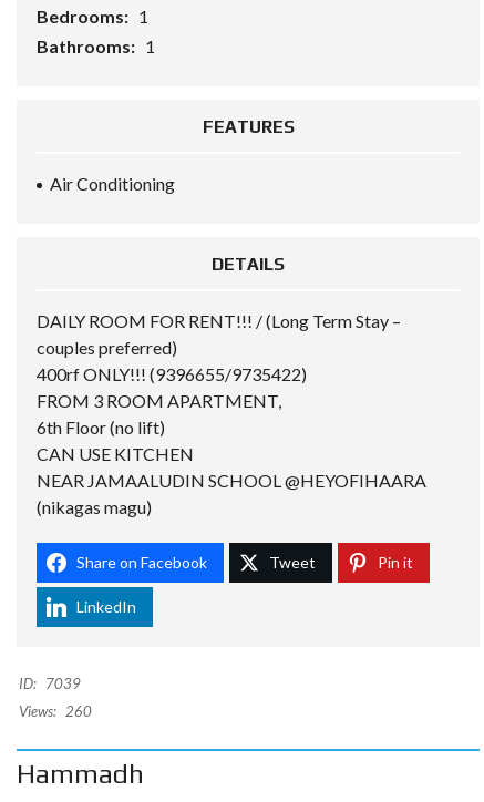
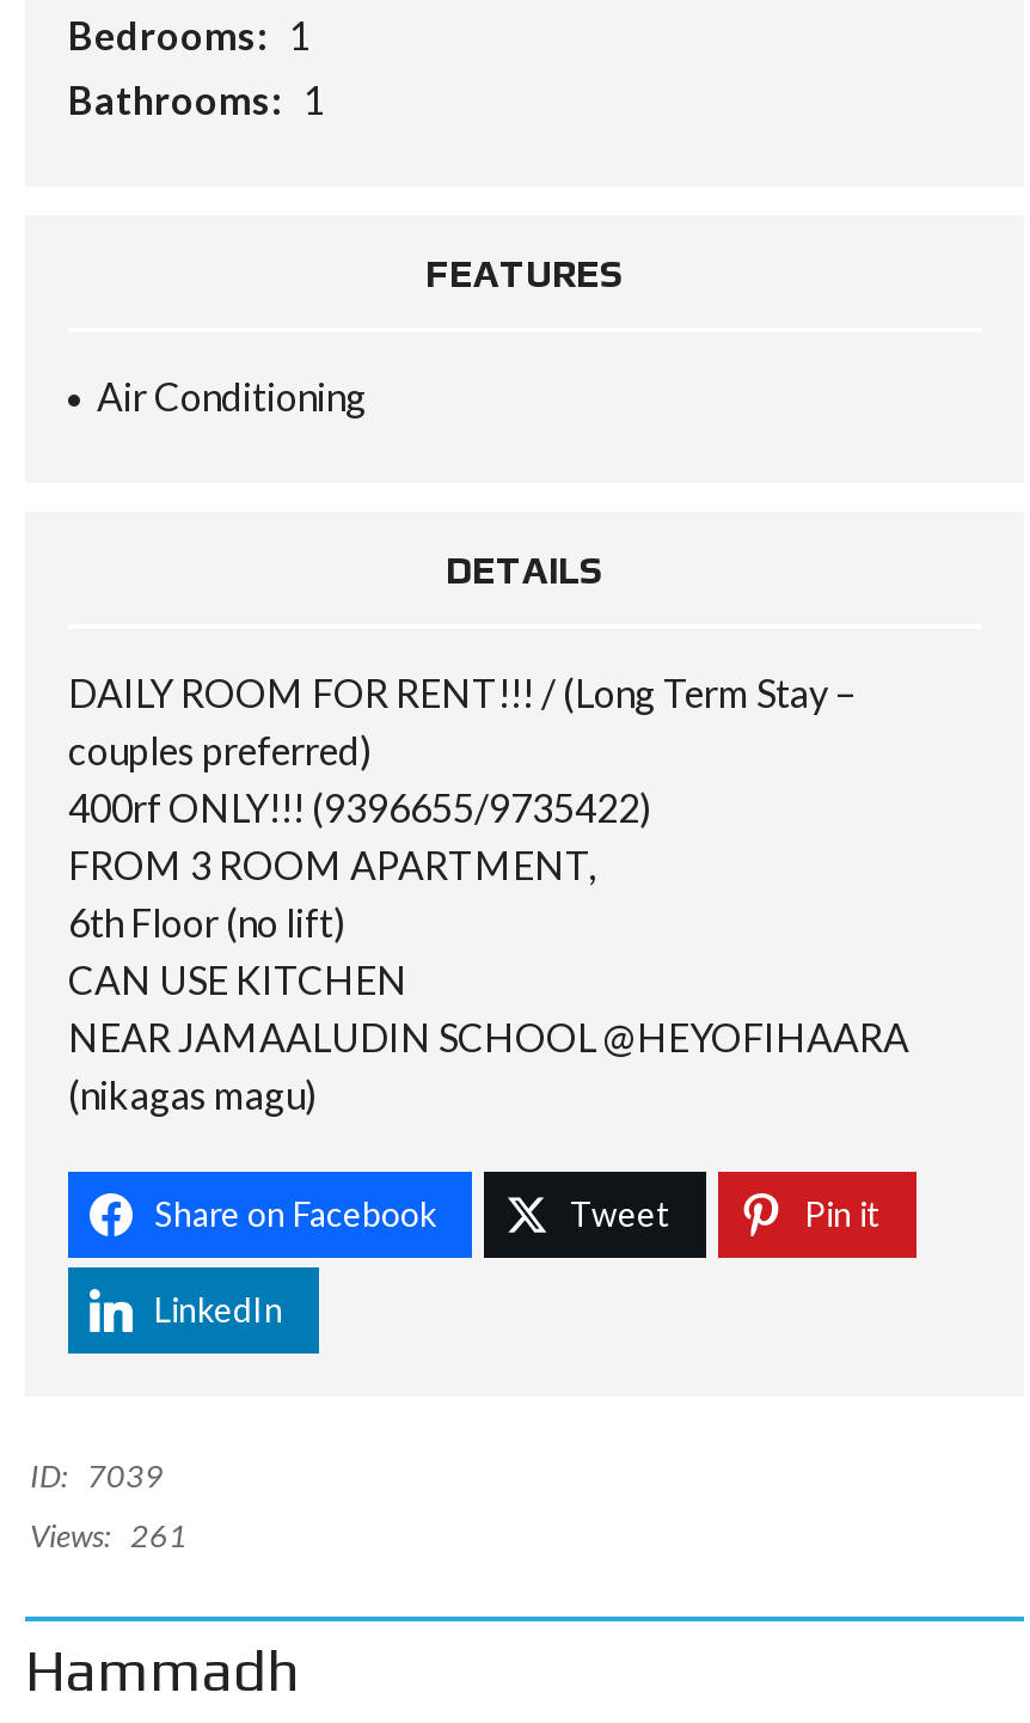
- Views: 260
+ Views: 261
